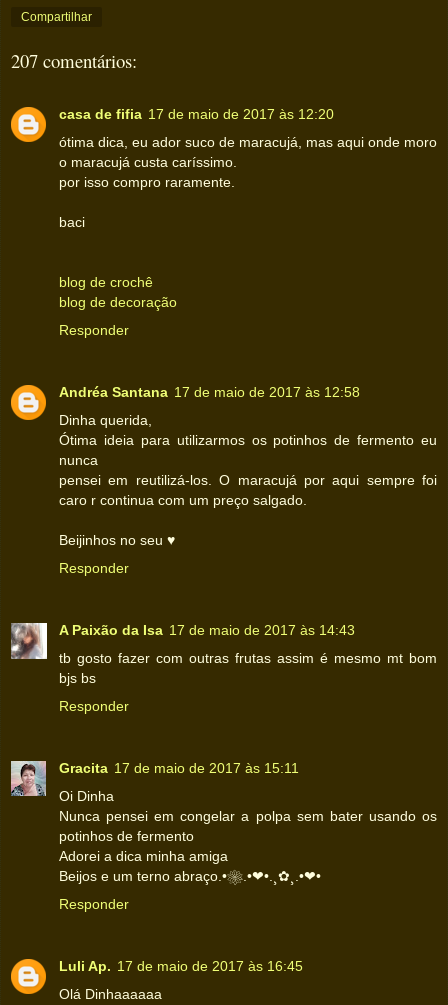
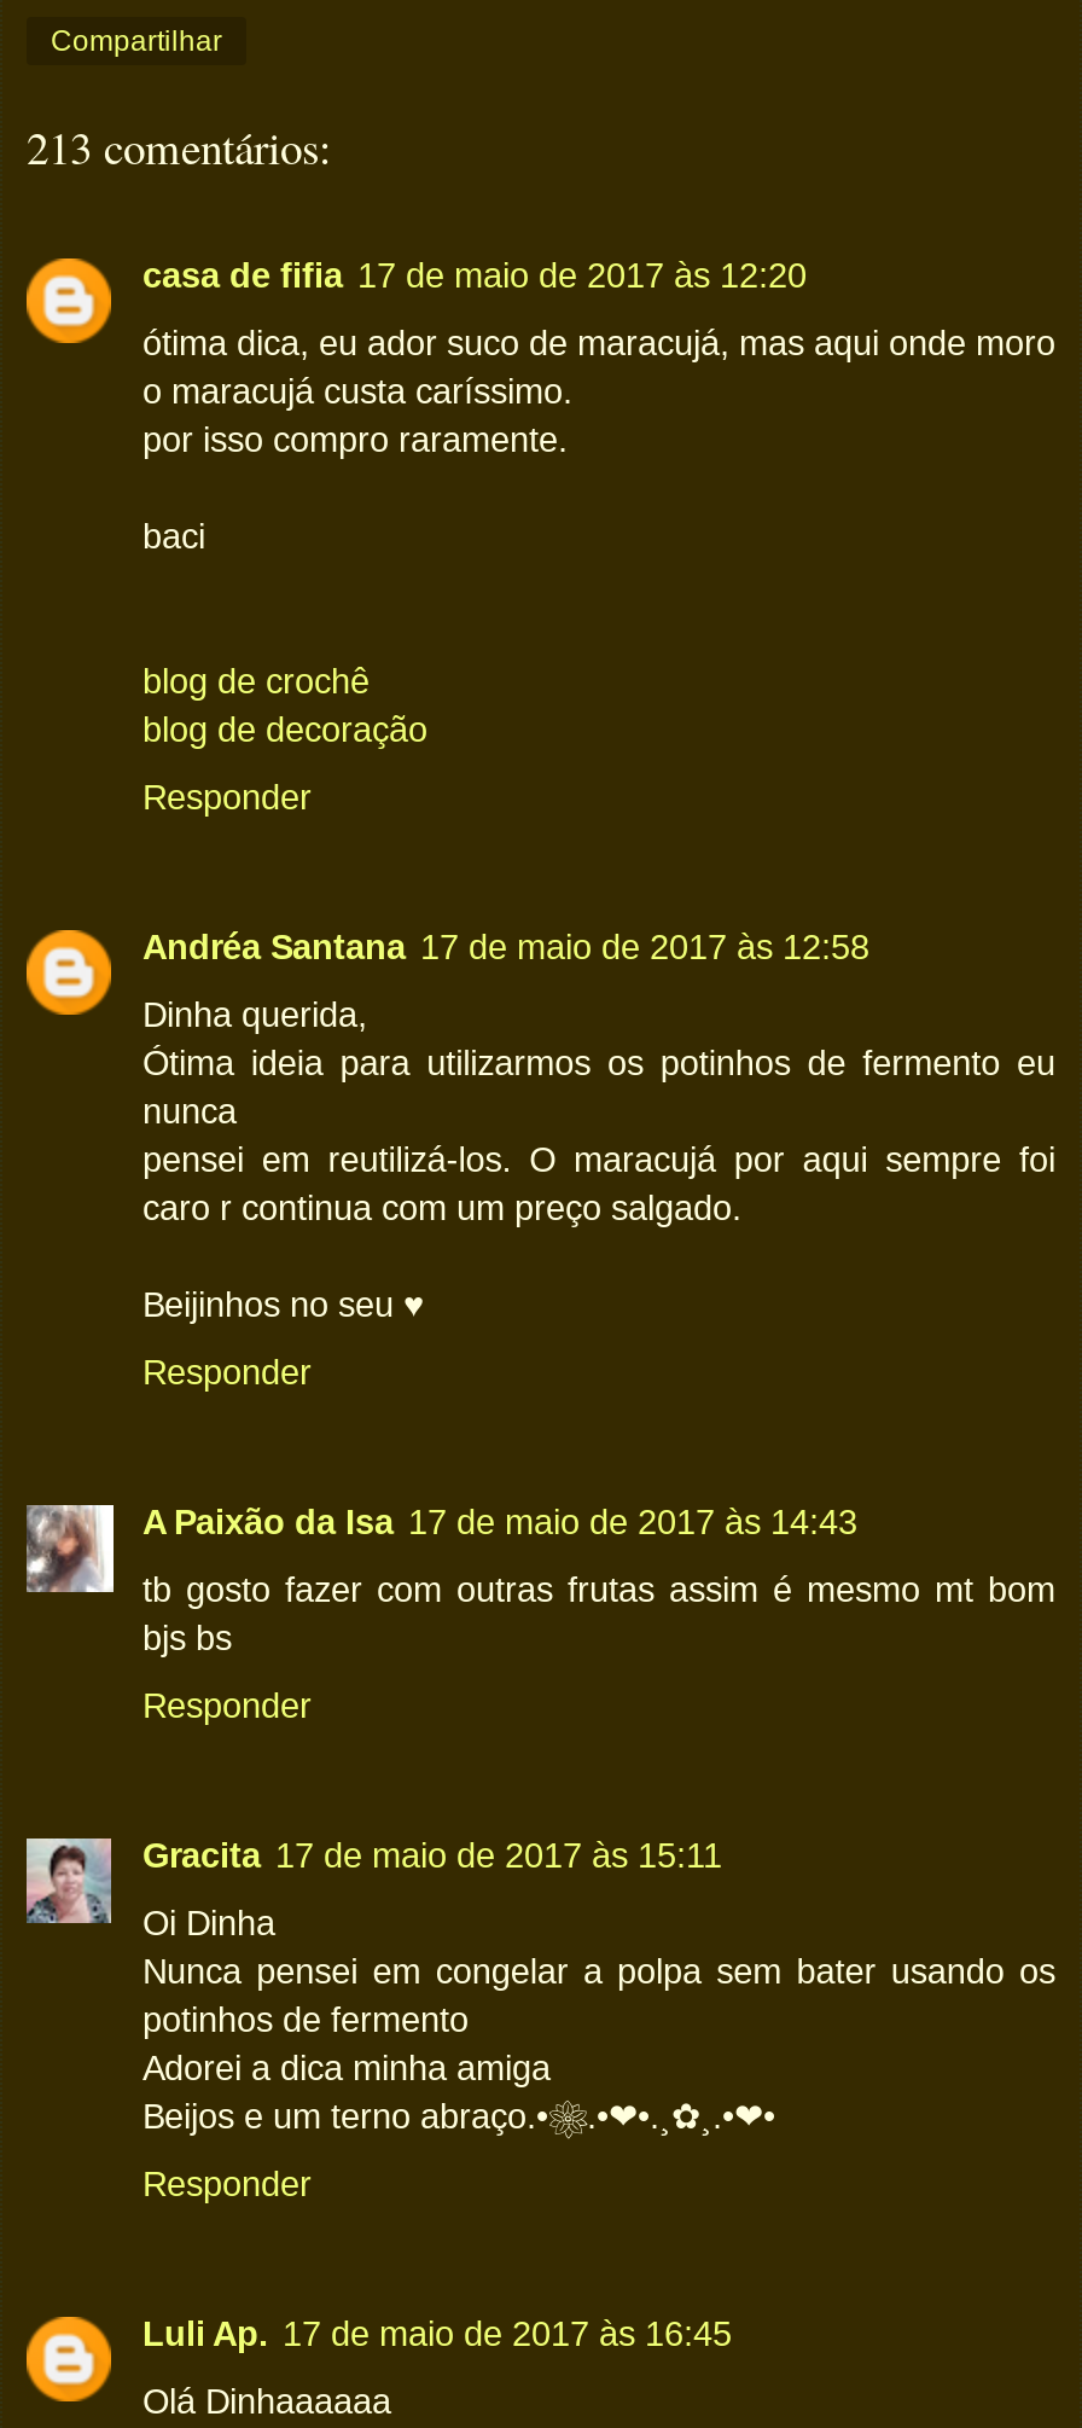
- 207 comentários:
+ 213 comentários:
